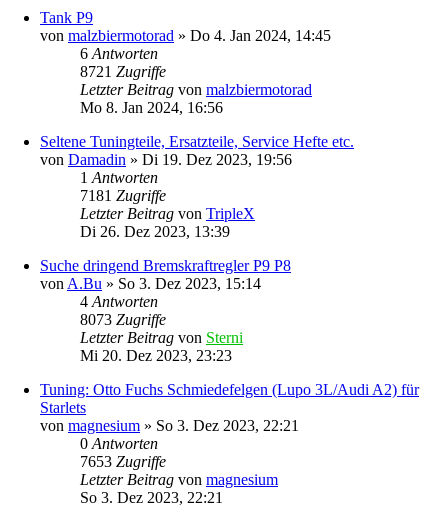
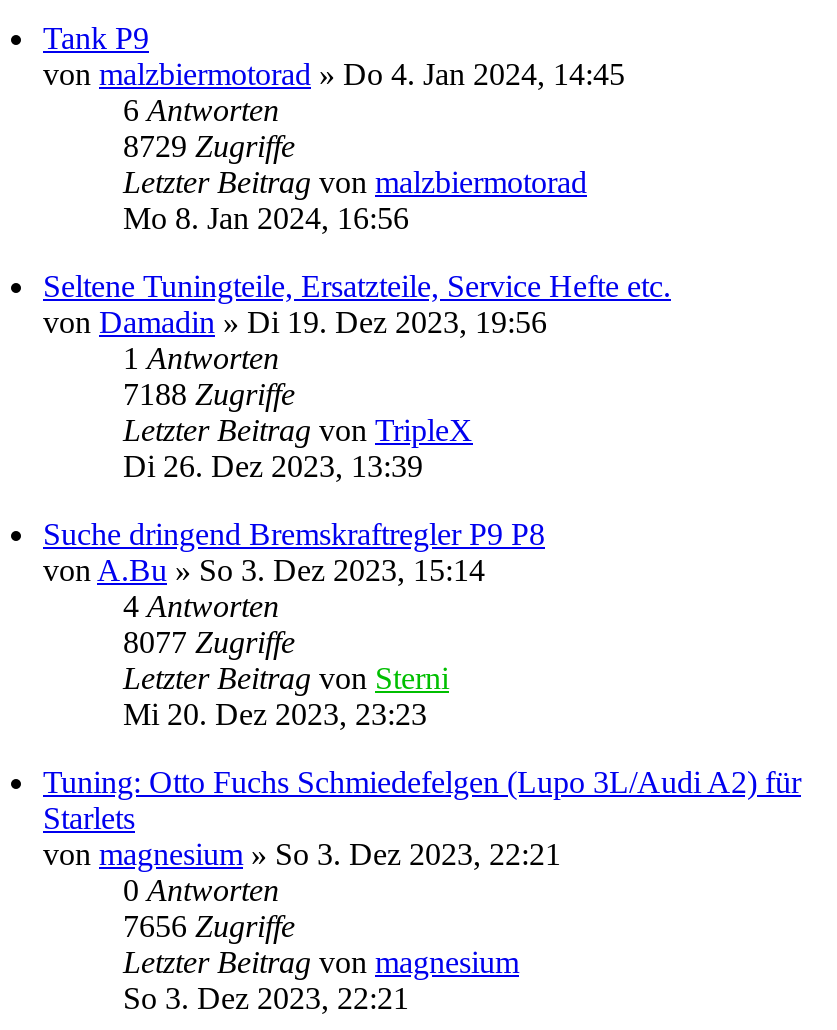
- 8721 Zugriffe
+ 8729 Zugriffe

- 7181 Zugriffe
+ 7188 Zugriffe

- 8073 Zugriffe
+ 8077 Zugriffe

- 7653 Zugriffe
+ 7656 Zugriffe
